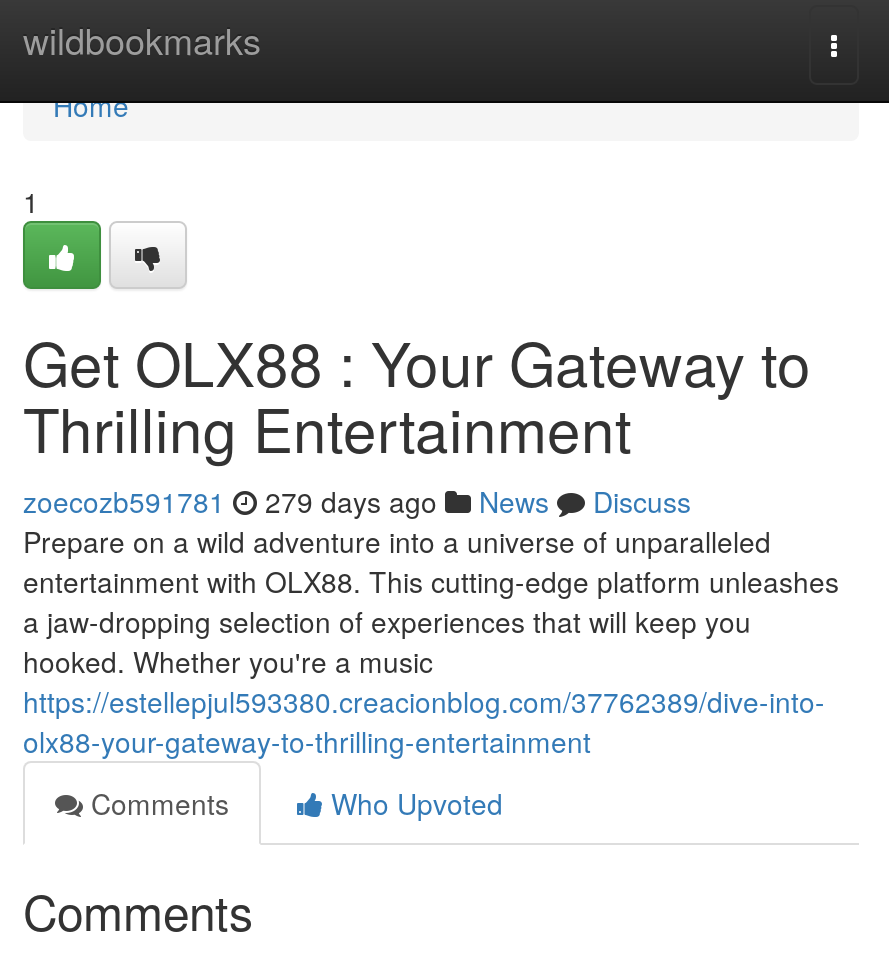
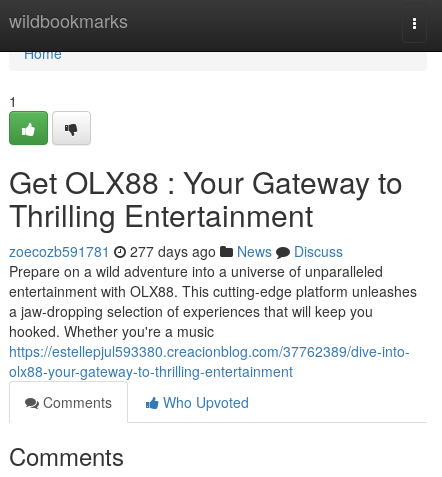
- zoecozb591781 279 days ago News Discuss
+ zoecozb591781 277 days ago News Discuss
